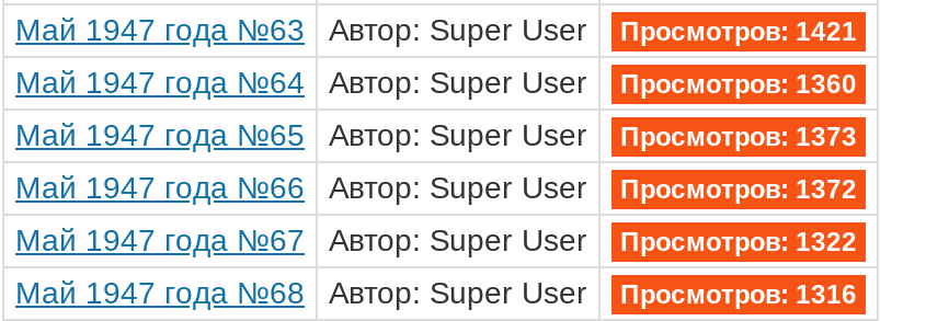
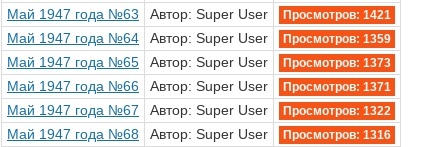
- Май 1947 года №64 Автор: Super User Просмотров: 1360
+ Май 1947 года №64 Автор: Super User Просмотров: 1359

- Май 1947 года №66 Автор: Super User Просмотров: 1372
+ Май 1947 года №66 Автор: Super User Просмотров: 1371
